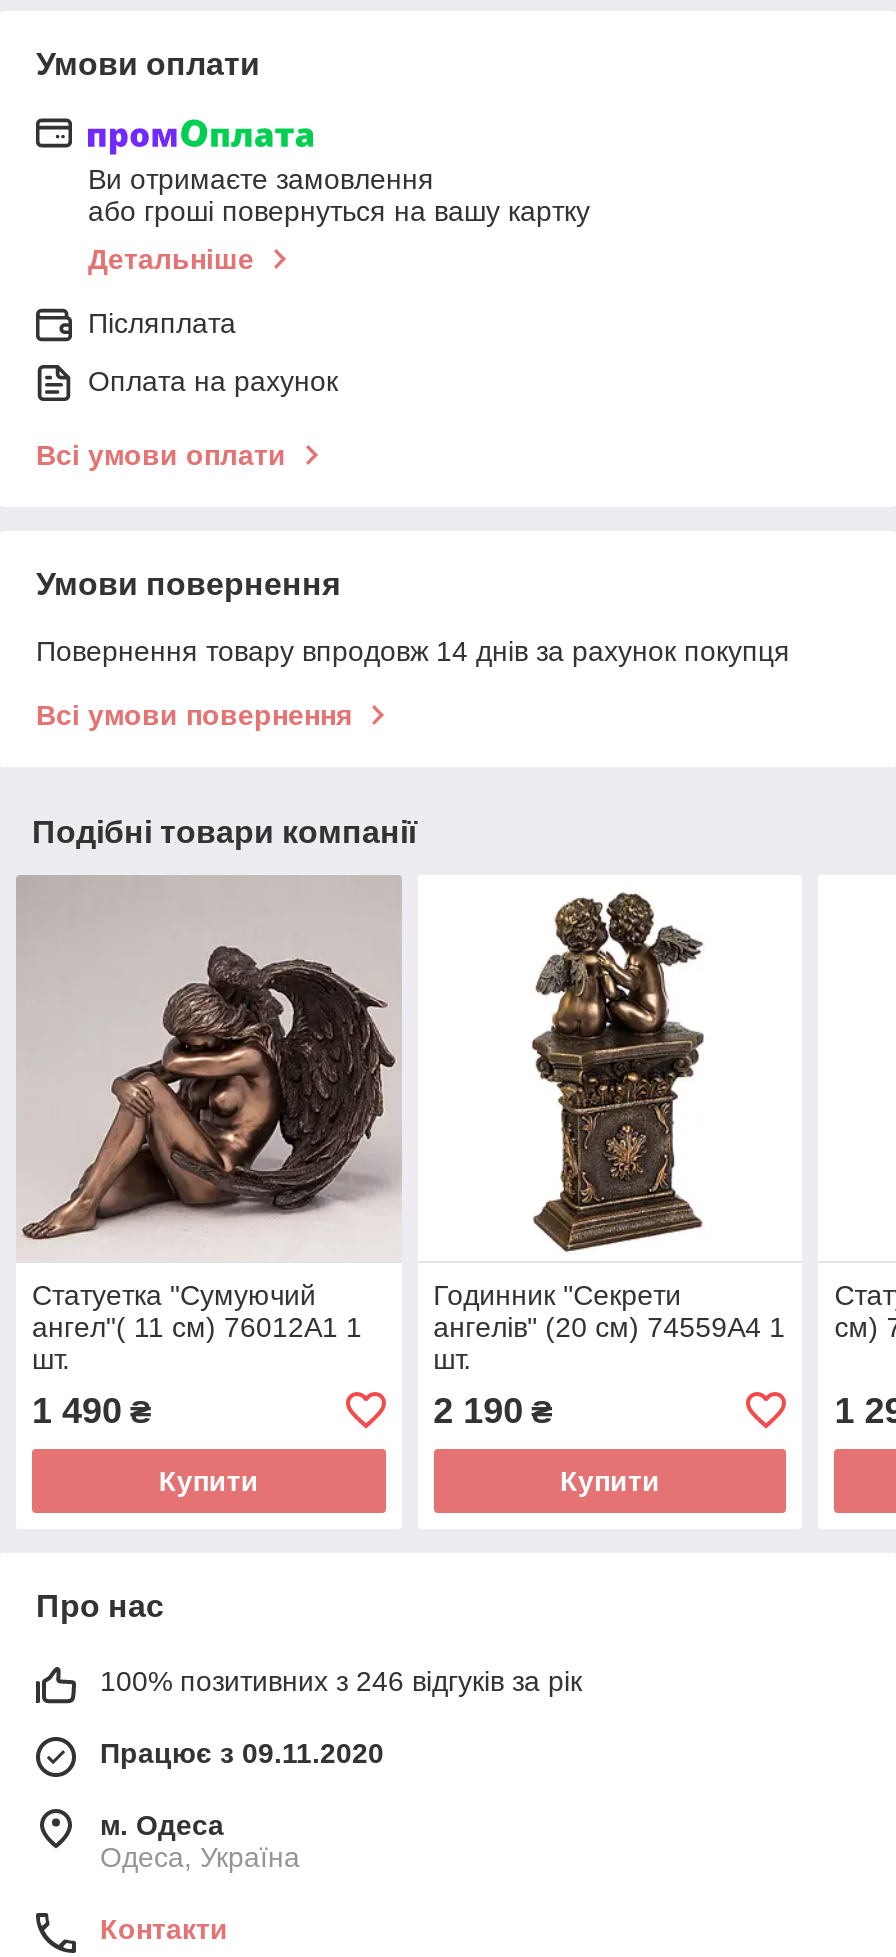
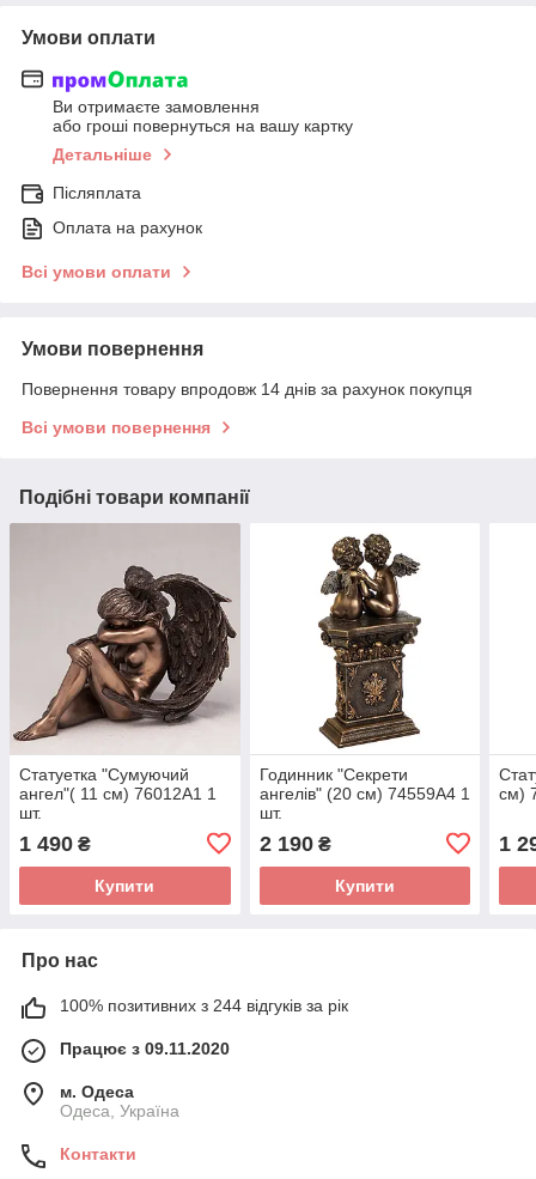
- 100% позитивних з 246 відгуків за рік
+ 100% позитивних з 244 відгуків за рік
